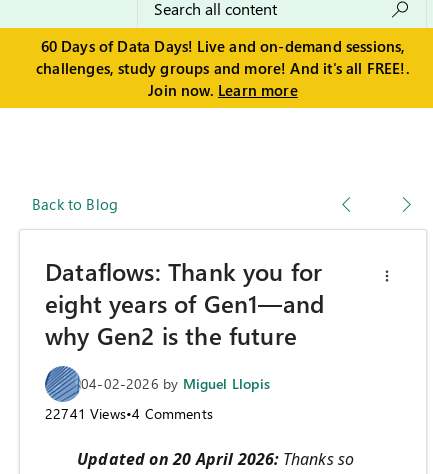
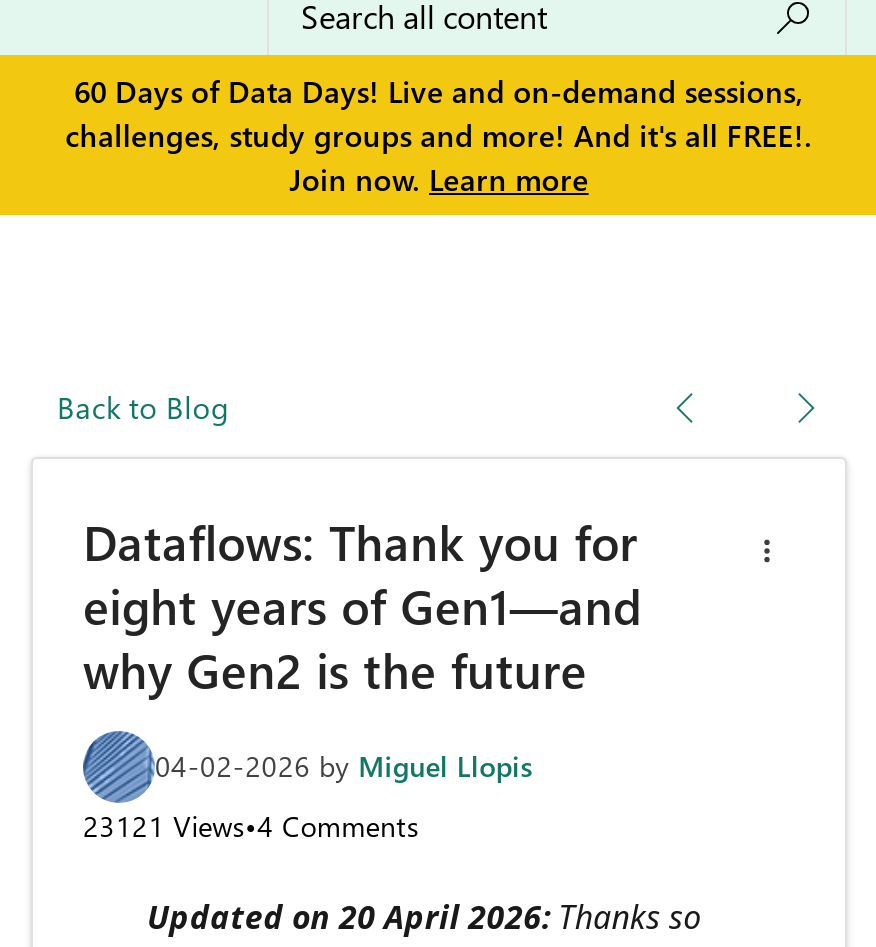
- 22741 Views•4 Comments
+ 23121 Views•4 Comments
